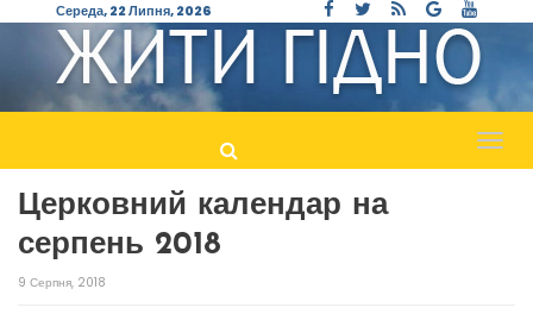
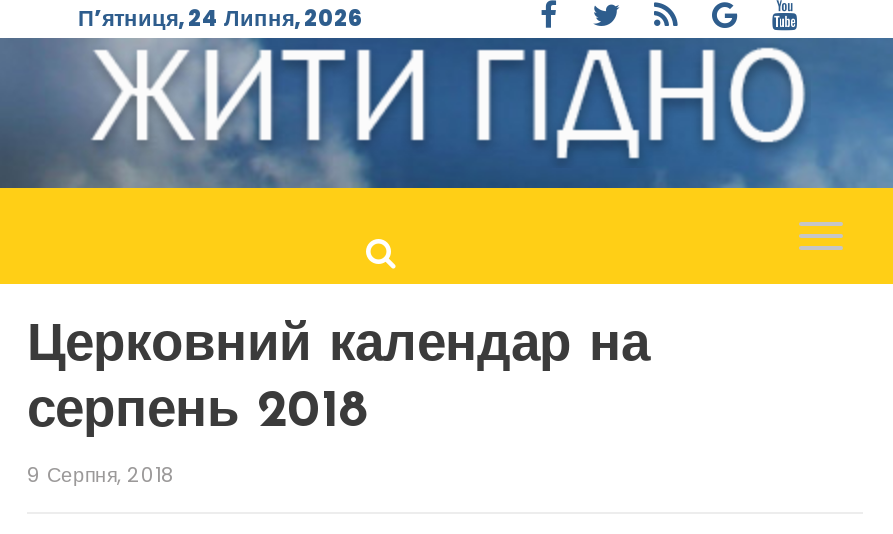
- Середа, 22 Липня, 2026
+ П’ятниця, 24 Липня, 2026
